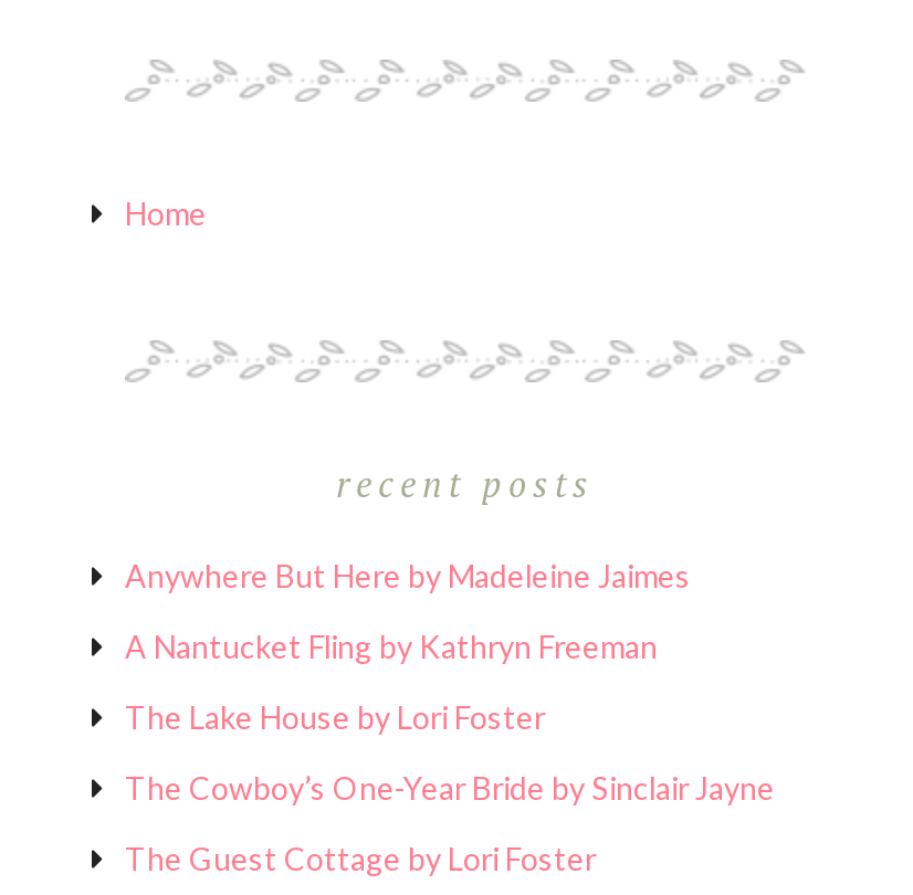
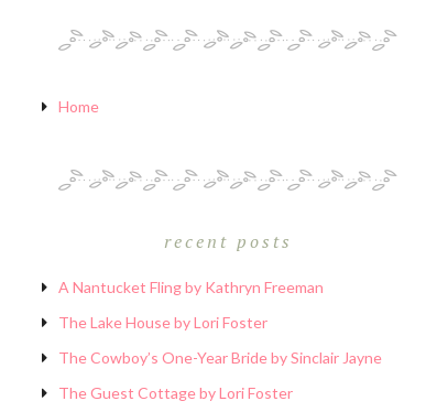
- Anywhere But Here by Madeleine Jaimes
